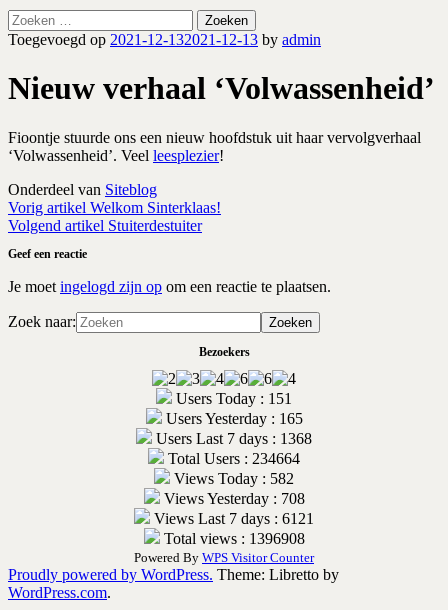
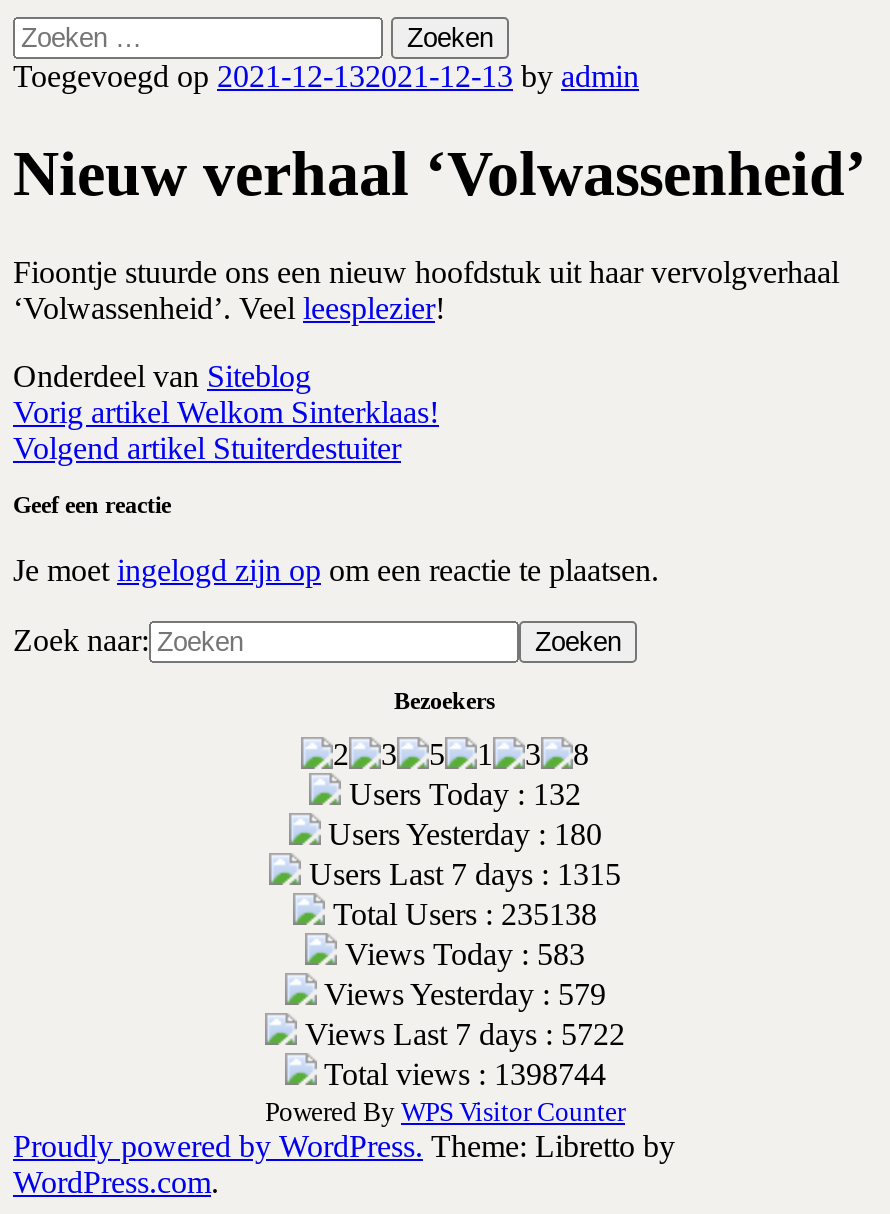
- Users Today : 151
+ Users Today : 132

- Users Yesterday : 165
+ Users Yesterday : 180

- Users Last 7 days : 1368
+ Users Last 7 days : 1315

- Total Users : 234664
+ Total Users : 235138

- Views Today : 582
+ Views Today : 583

- Views Yesterday : 708
+ Views Yesterday : 579

- Views Last 7 days : 6121
+ Views Last 7 days : 5722

- Total views : 1396908
+ Total views : 1398744
